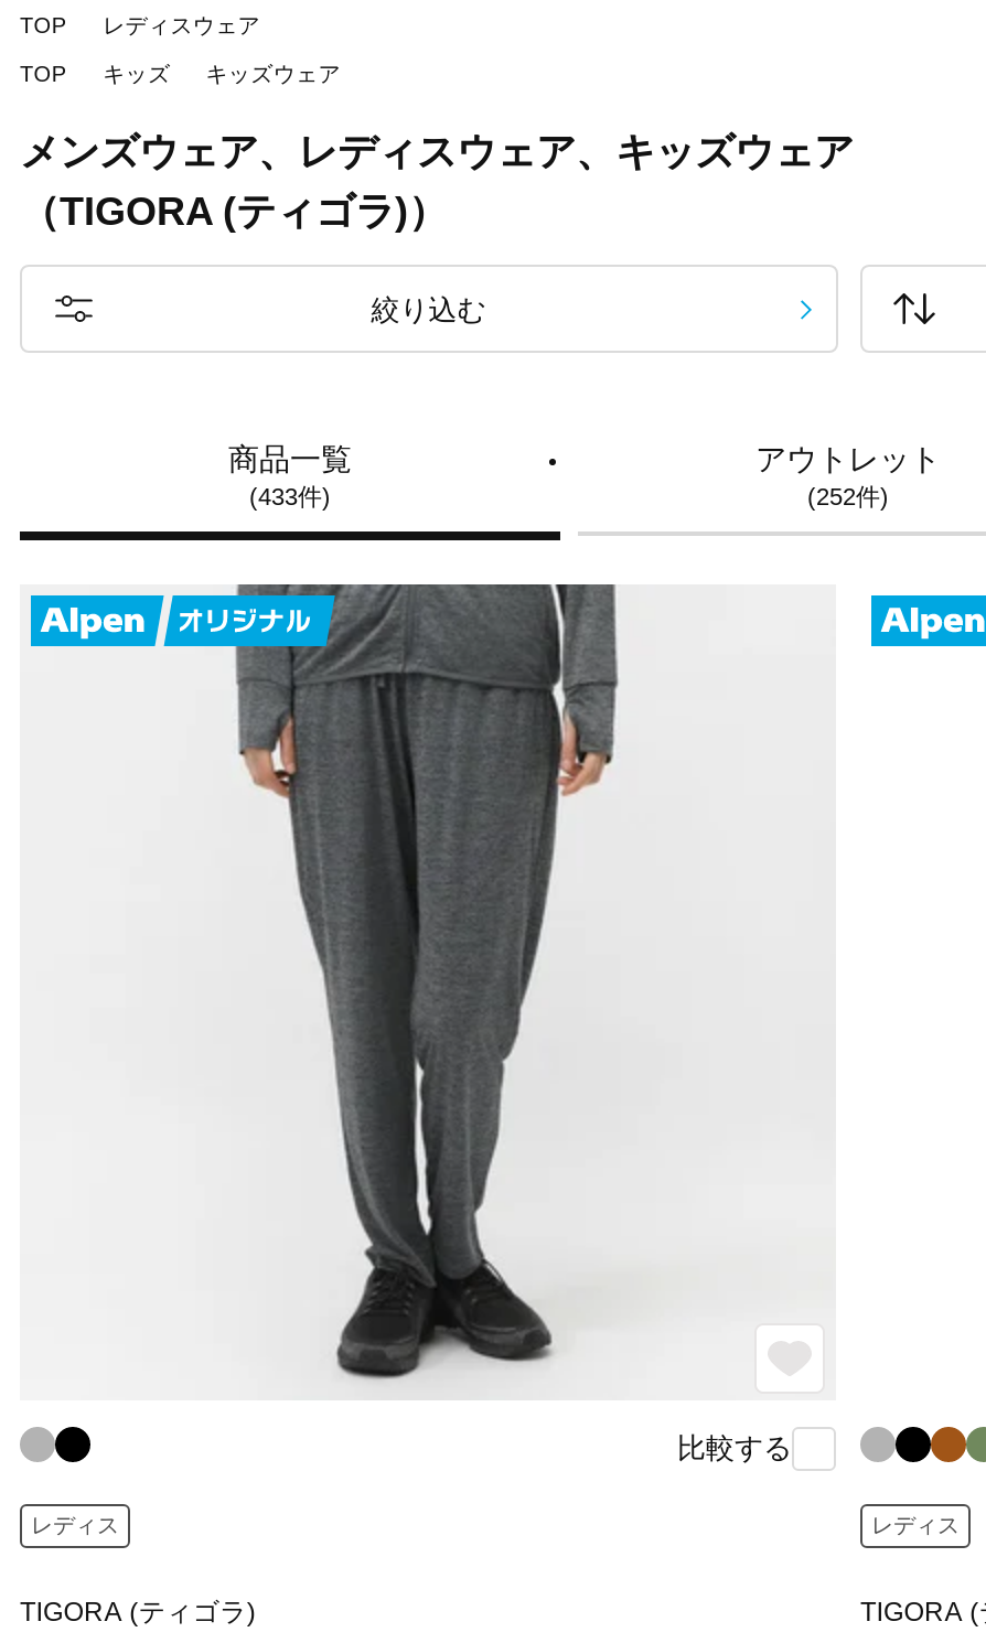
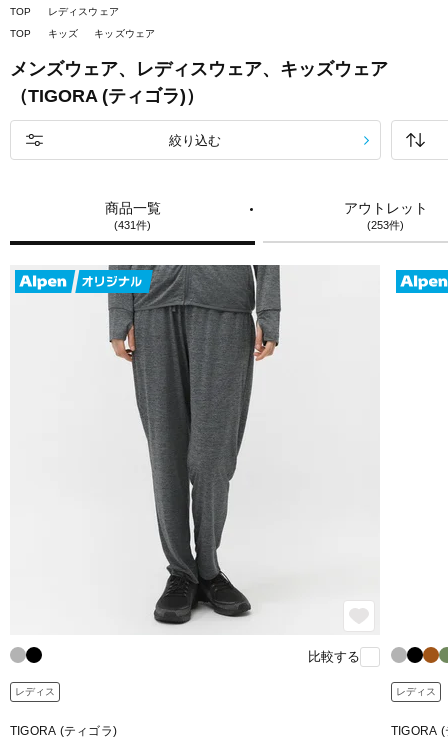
- (433件)
+ (431件)

- (252件)
+ (253件)
